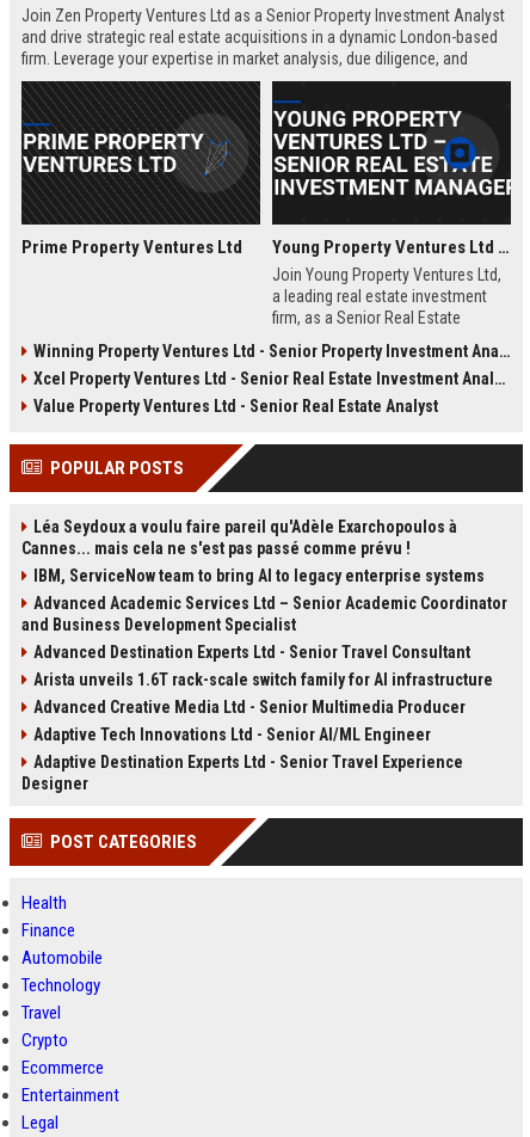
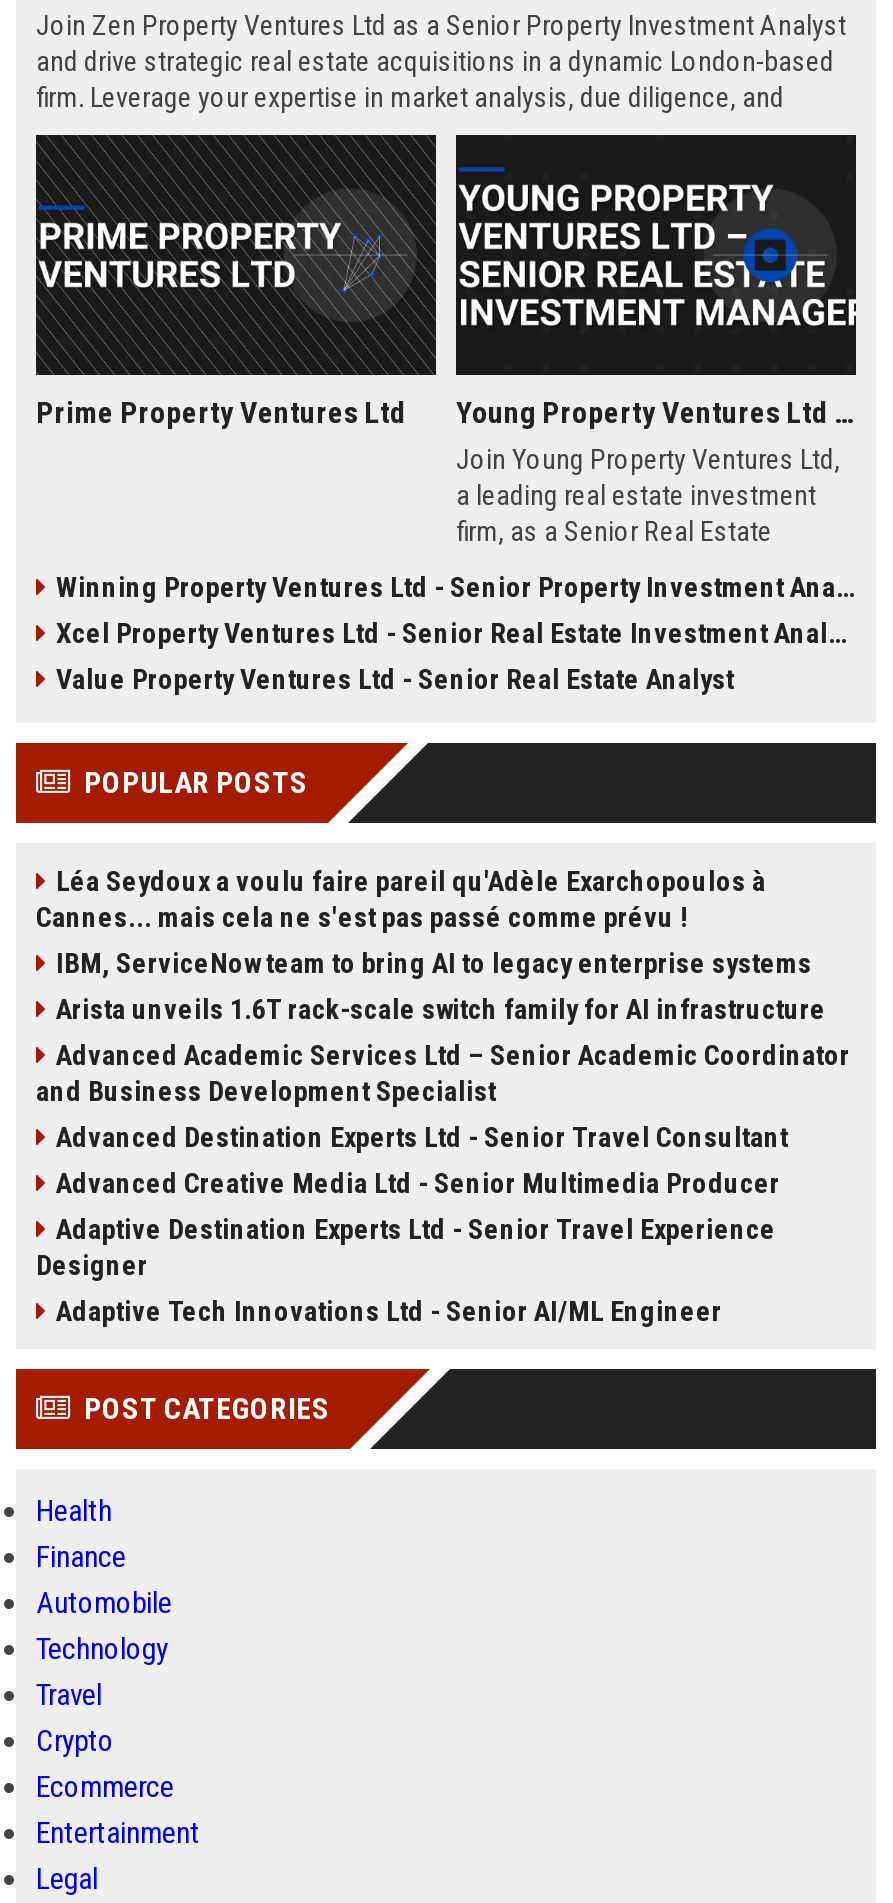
moved down: Advanced Academic Services Ltd – Senior Academic Coordinator | and Business Development Specialist | Advanced Destination Experts Ltd - Senior Travel Consultant

moved up: Arista unveils 1.6T rack-scale switch family for AI infrastructure

moved down: Adaptive Tech Innovations Ltd - Senior AI/ML Engineer

moved up: Adaptive Destination Experts Ltd - Senior Travel Experience | Designer
